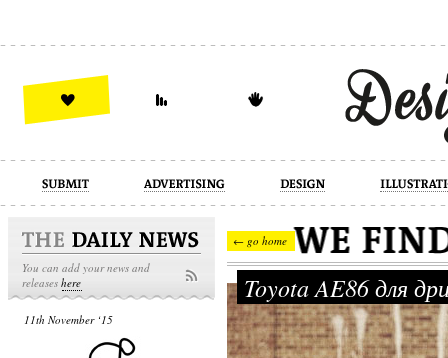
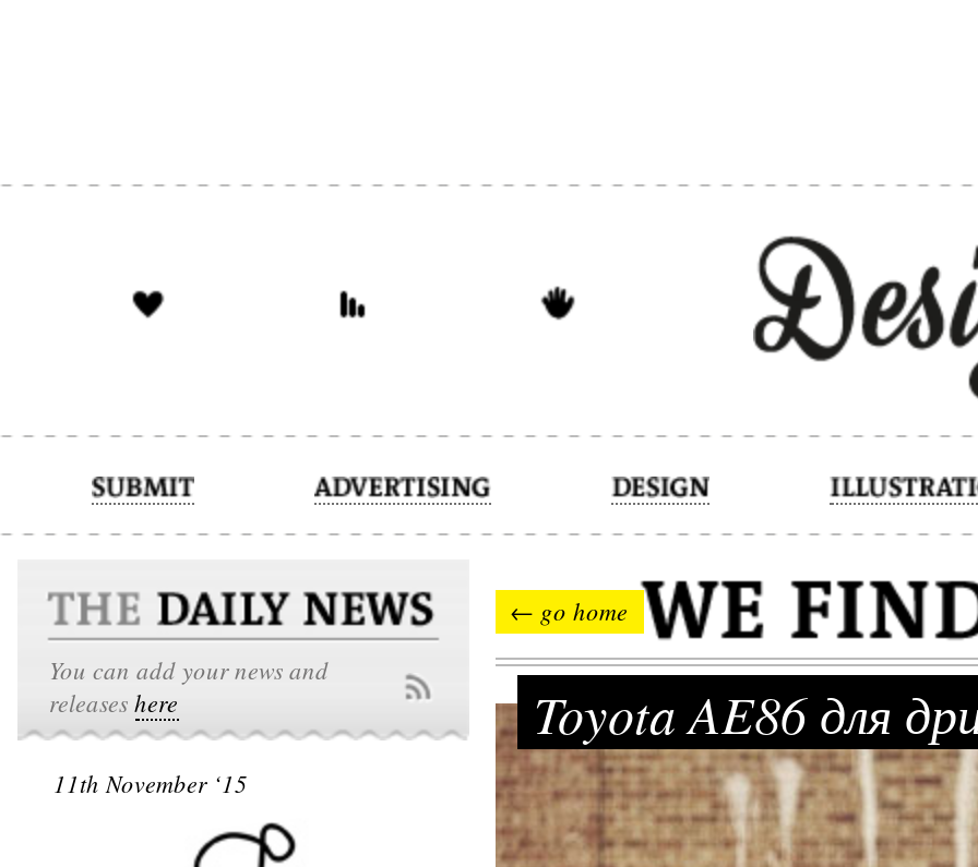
- [image]
